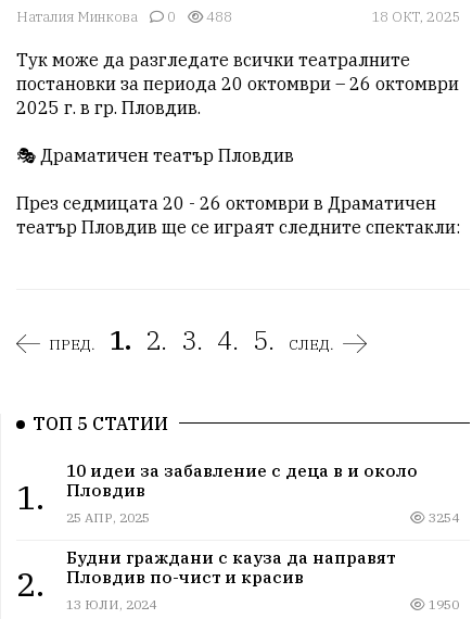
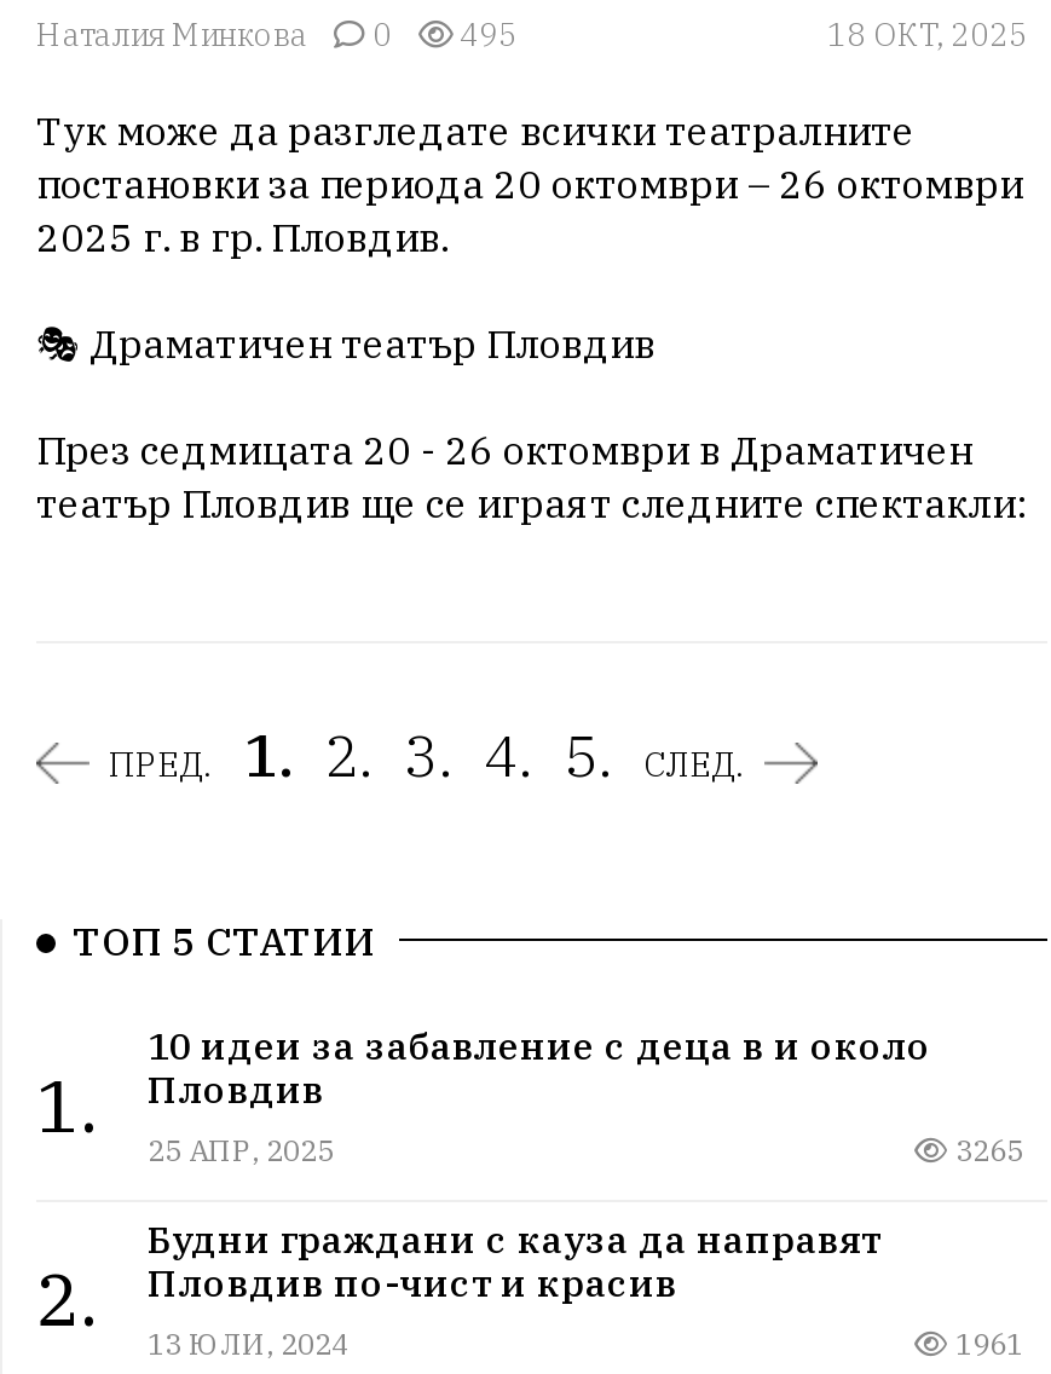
- Наталия Минкова 0 488
+ Наталия Минкова 0 495

- 3254
+ 3265

- 1950
+ 1961
